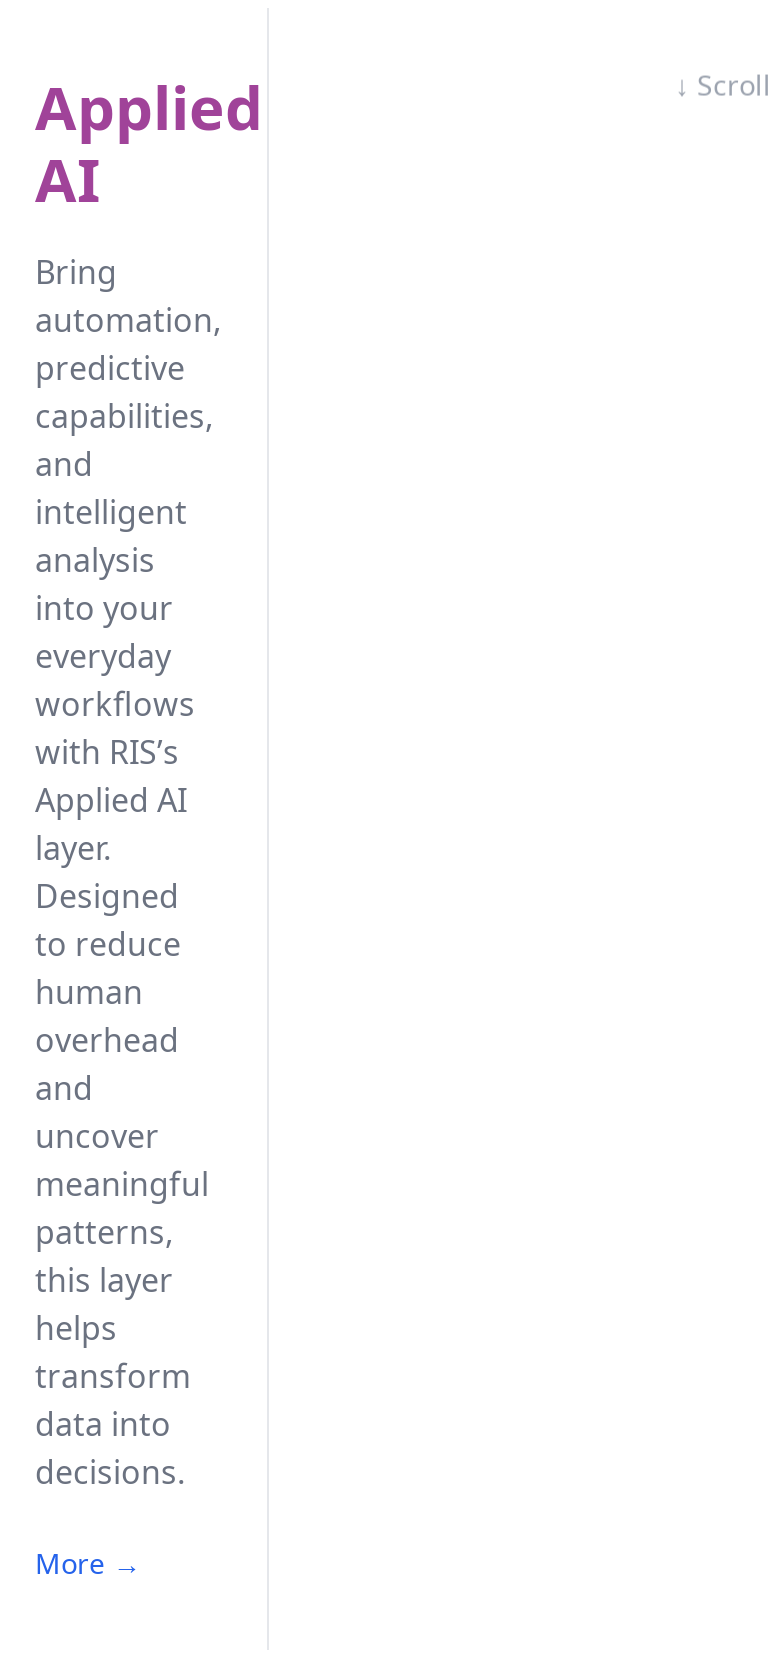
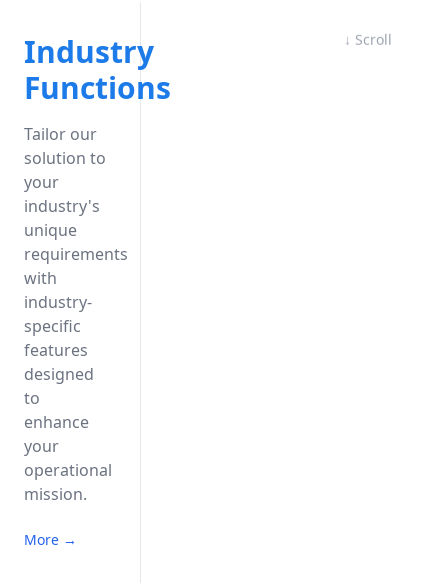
- Applied
- AI
- Bring
- automation,
- predictive
- capabilities,
- and
- intelligent
- analysis
- into your
- everyday
- workflows
- with RIS’s
- Applied AI
- layer.
- Designed
- to reduce
- human
- overhead
- and
- uncover
- meaningful
- patterns,
- this layer
- helps
- transform
- data into
- decisions.
+ Industry
+ Functions
+ Tailor our
+ solution to
+ your
+ industry's
+ unique
+ requirements
+ with
+ industry-
+ specific
+ features
+ designed
+ to
+ enhance
+ your
+ operational
+ mission.
